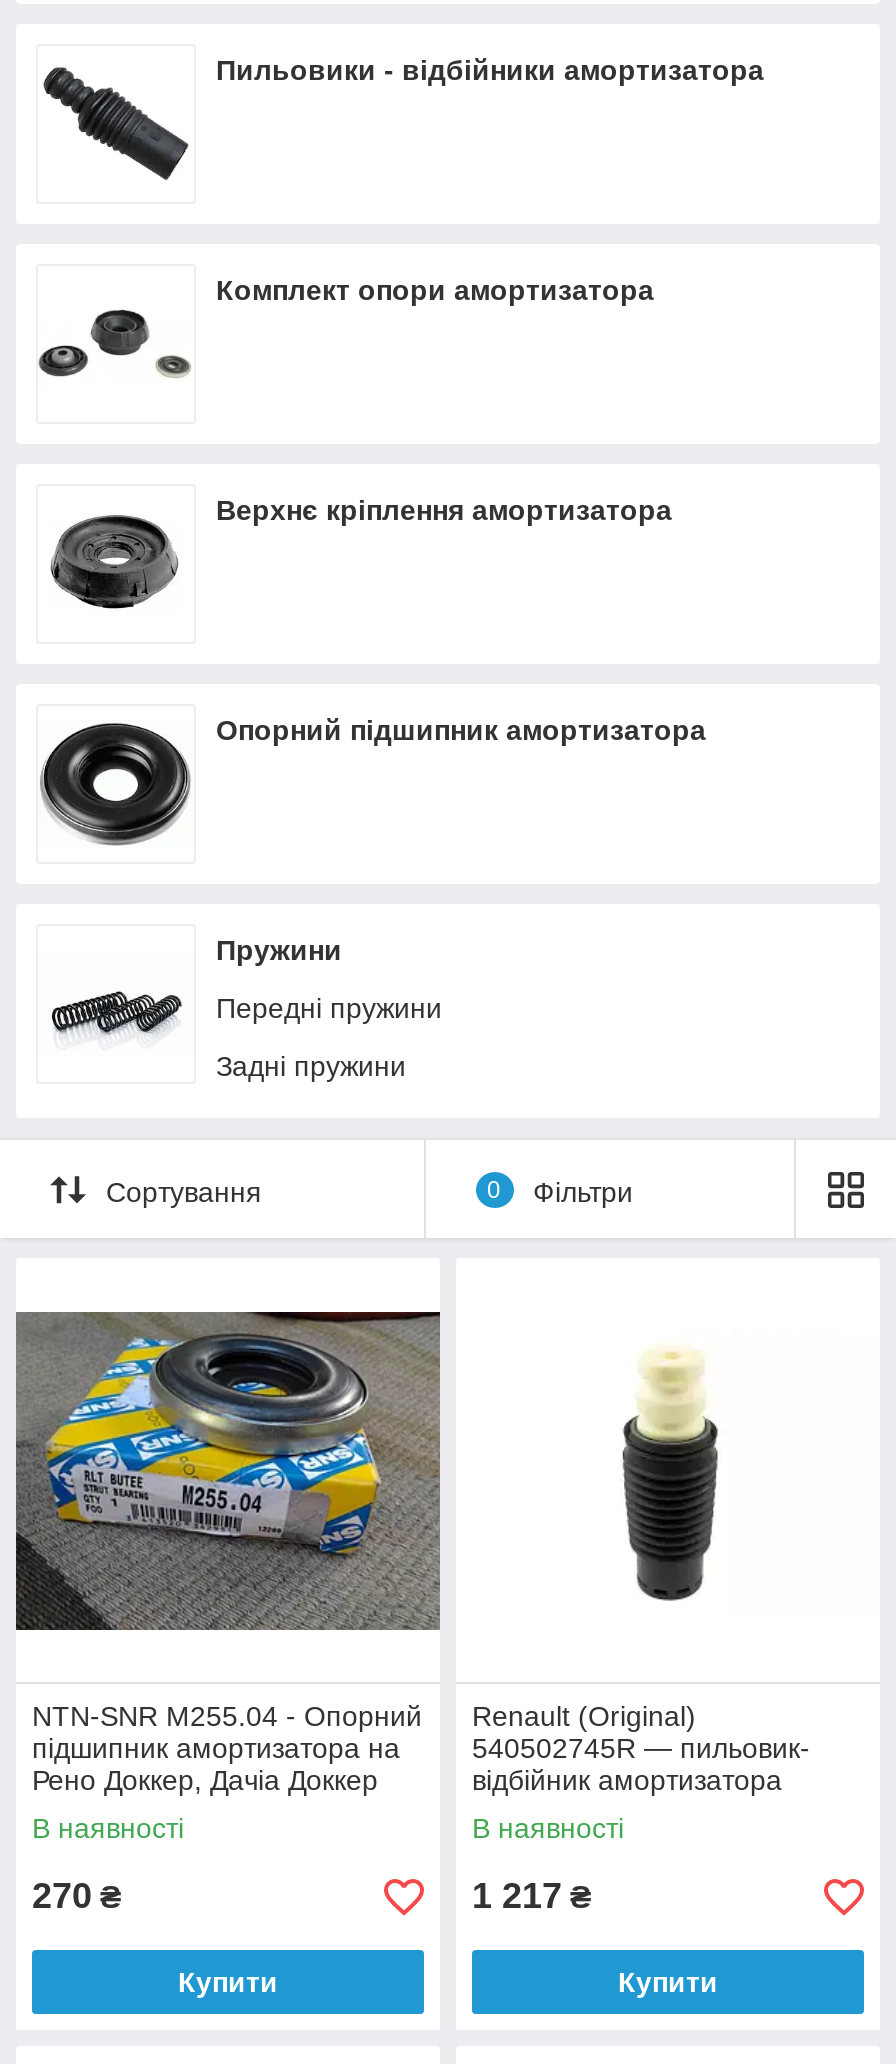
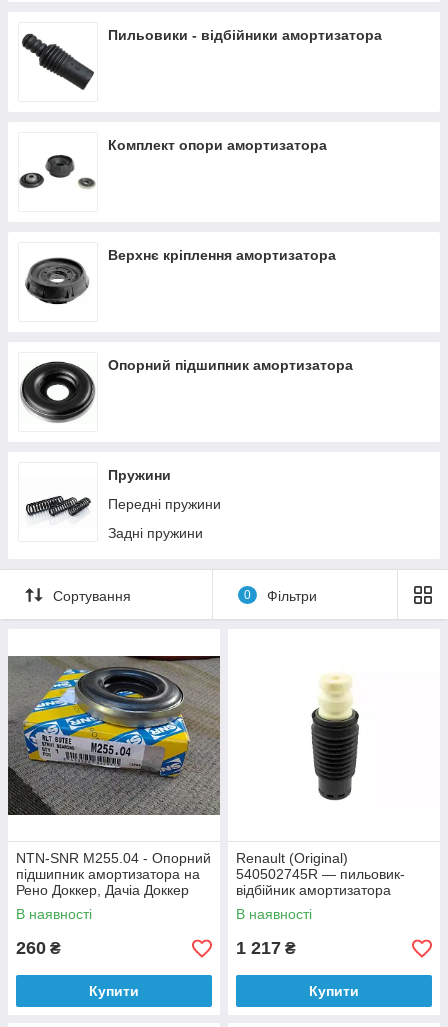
- 270 ₴
+ 260 ₴
